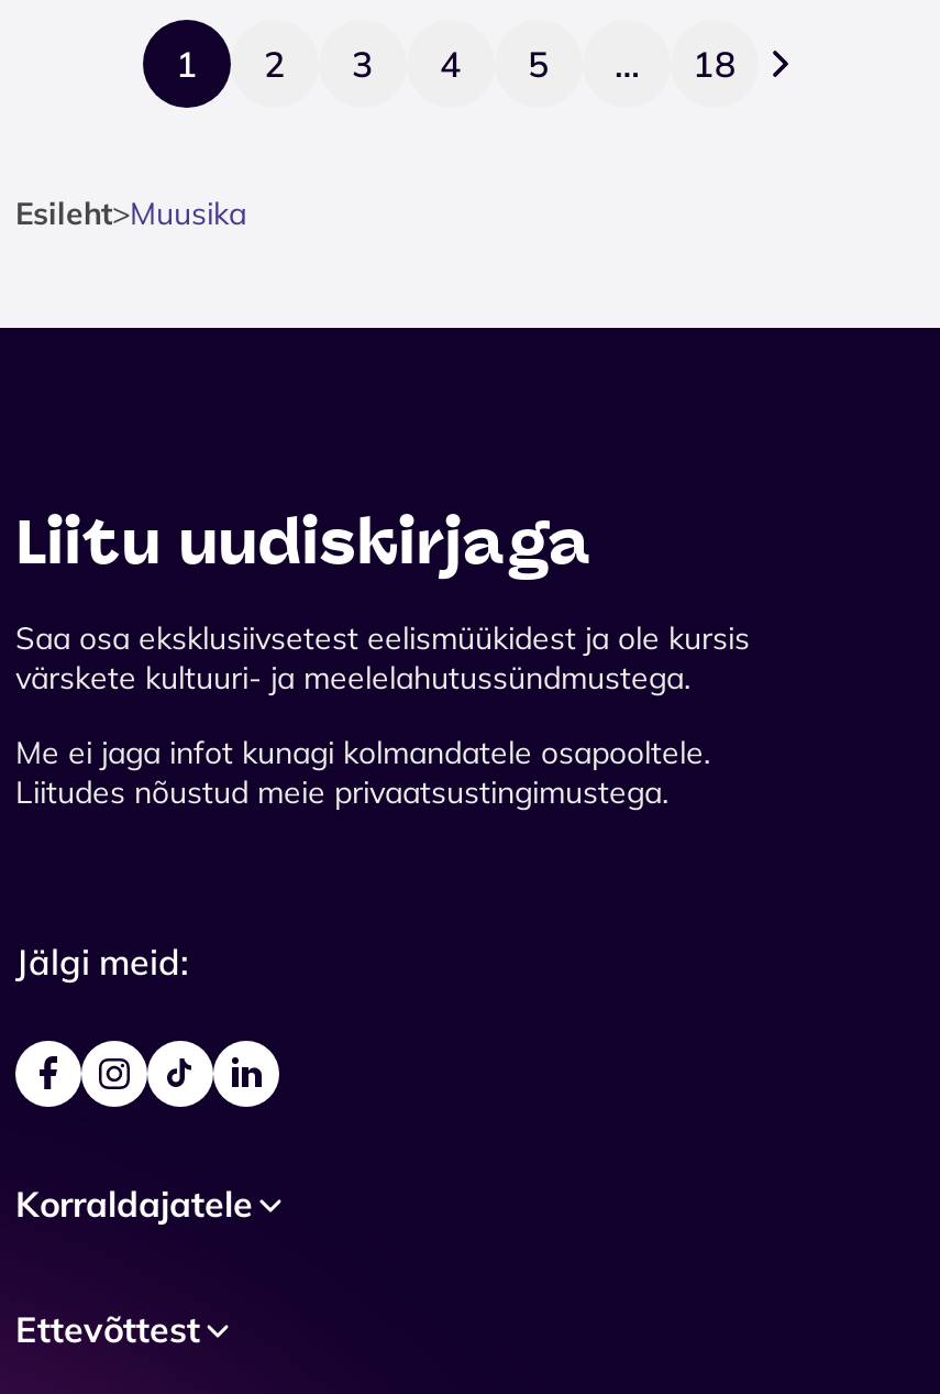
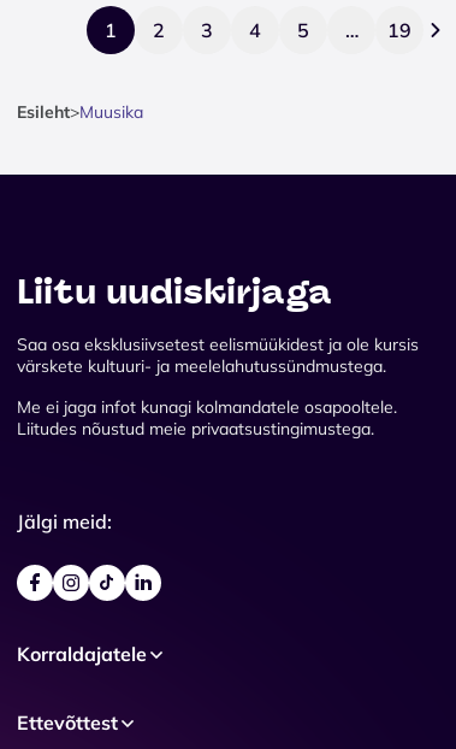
- 18
+ 19
